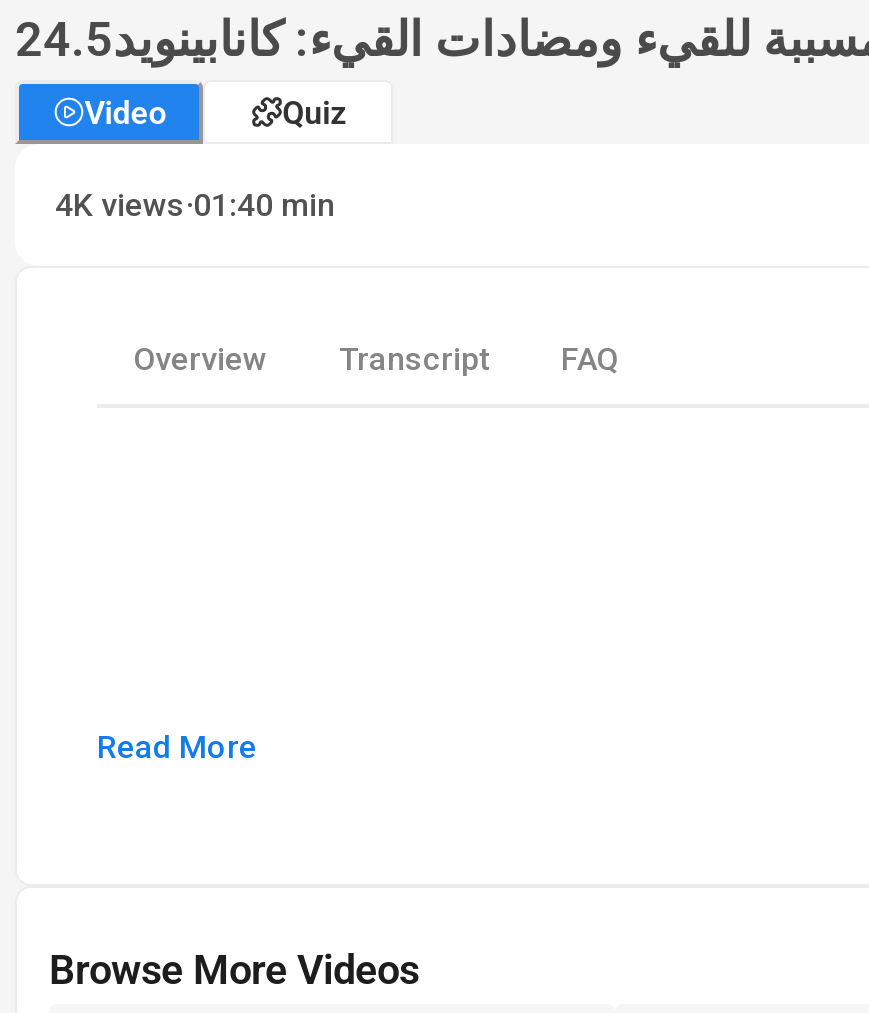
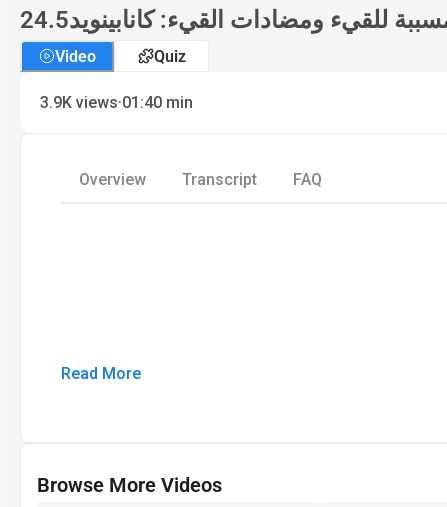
- 4K views·01:40 min
+ 3.9K views·01:40 min
